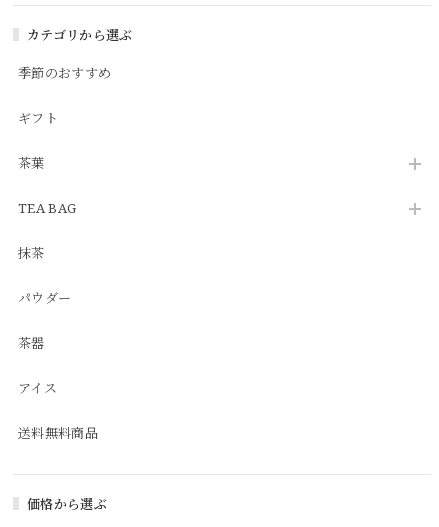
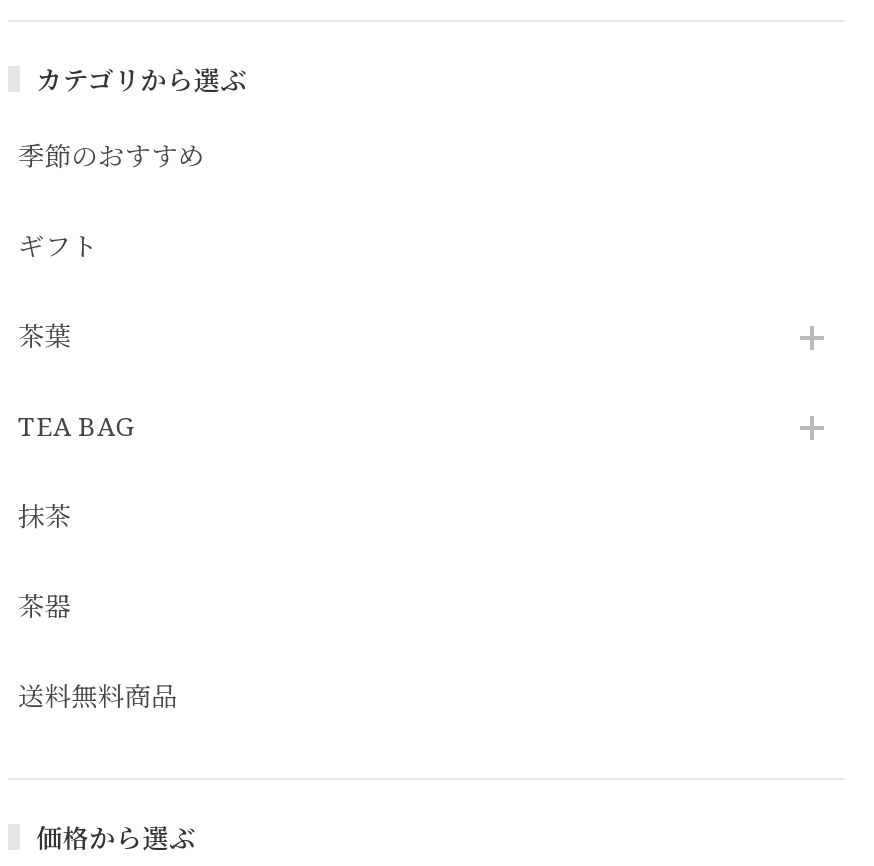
- パウダー

- アイス
